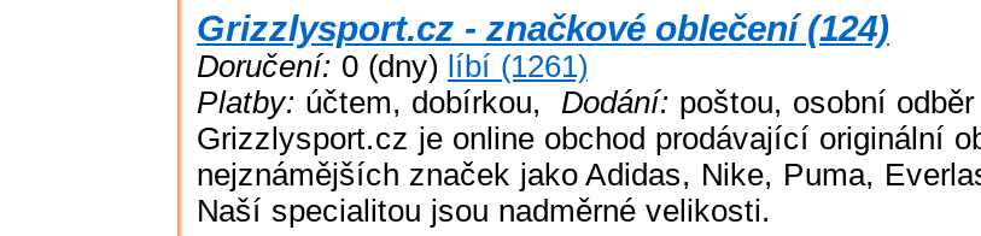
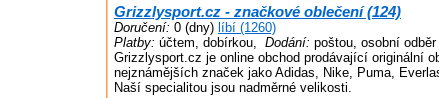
- Doručení:0 (dny) líbí (1261)
+ Doručení:0 (dny) líbí (1260)
